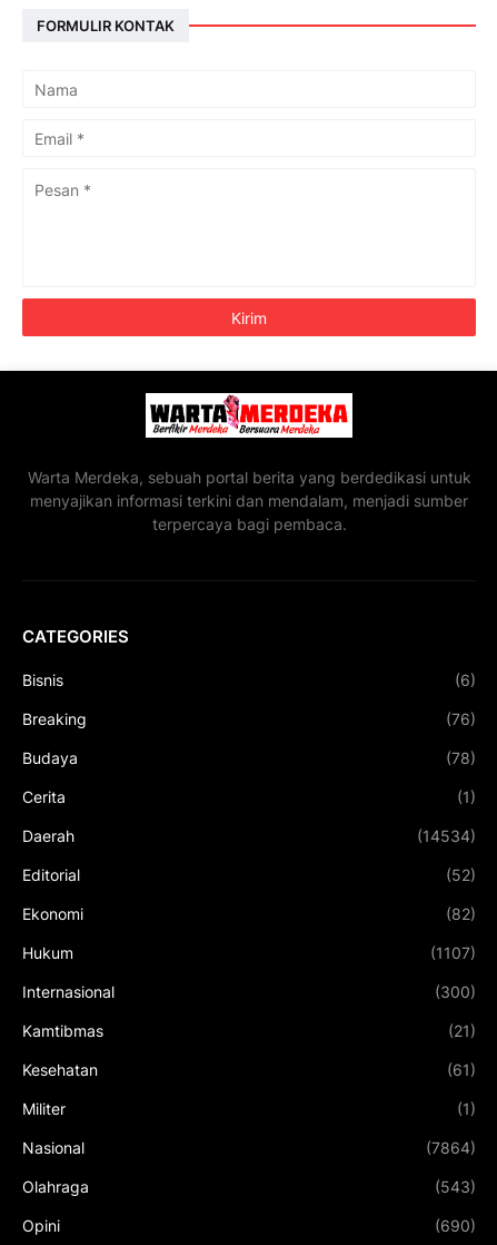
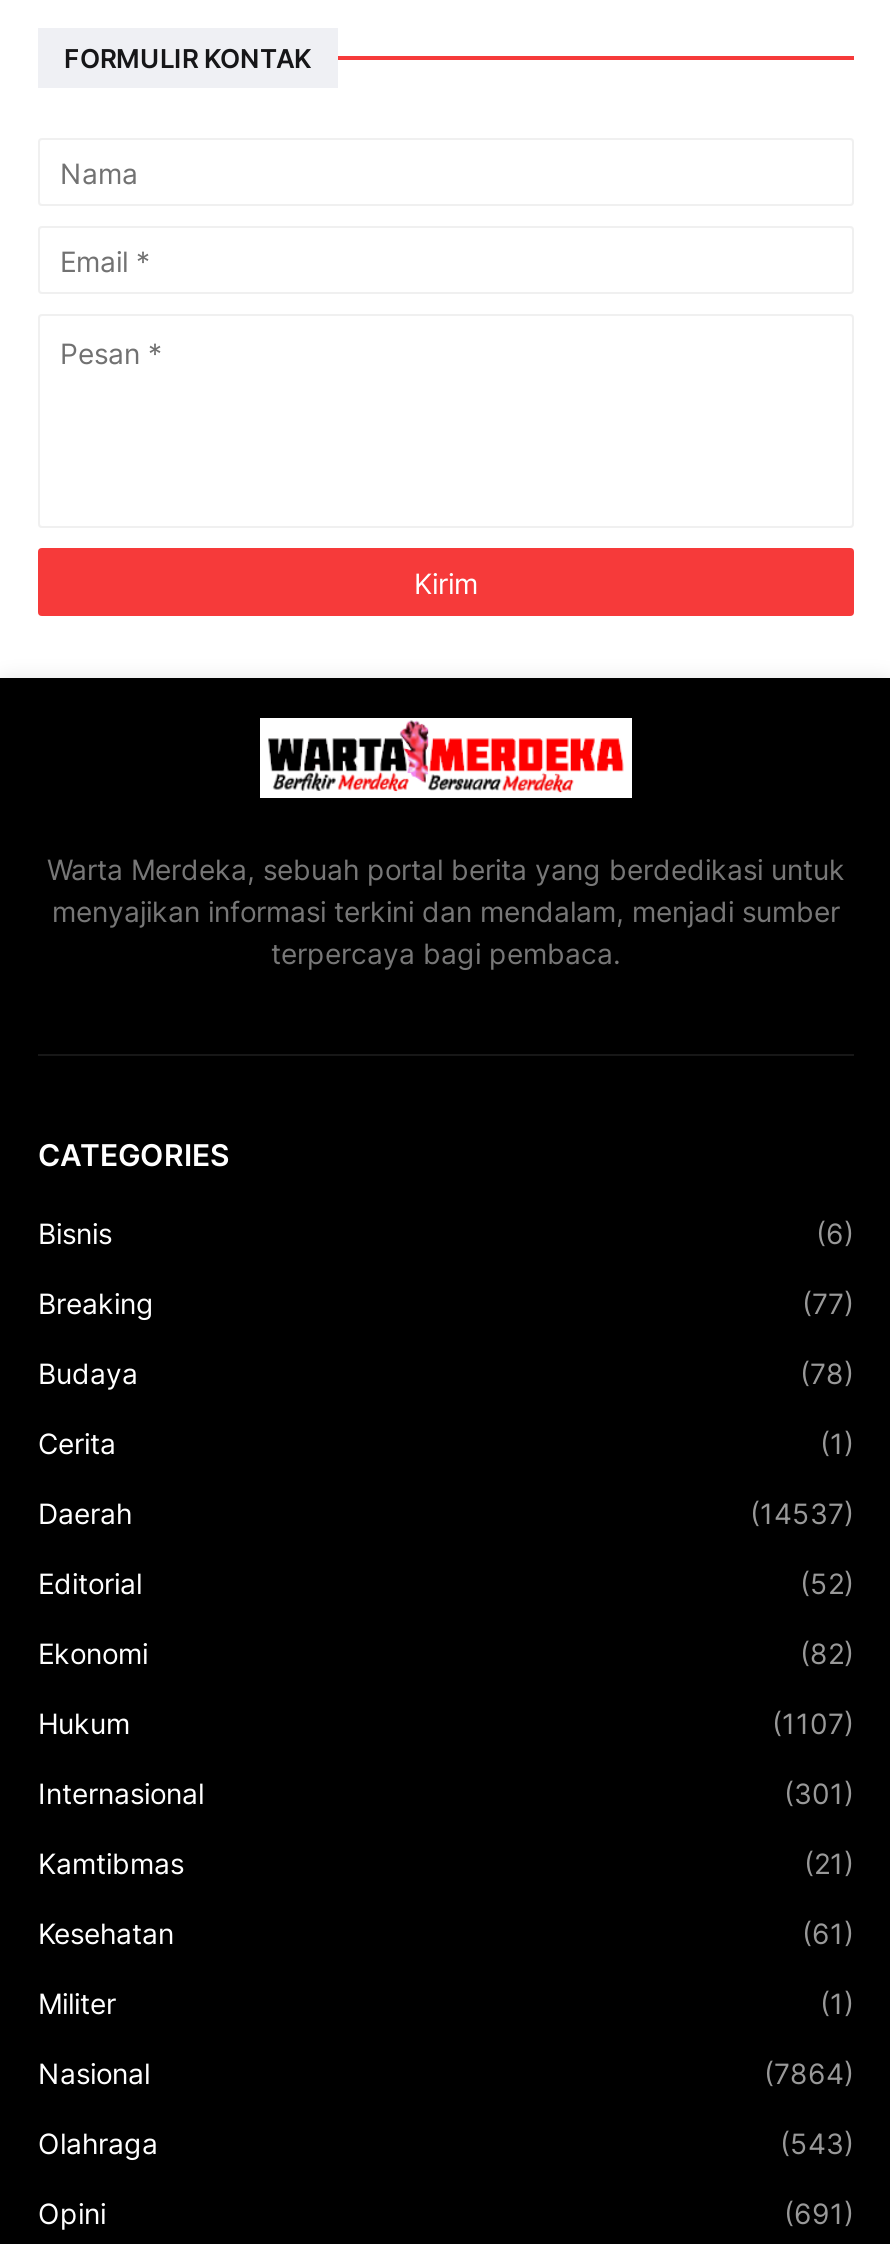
- (76)
+ (77)

- (14534)
+ (14537)

- (300)
+ (301)

- (690)
+ (691)
